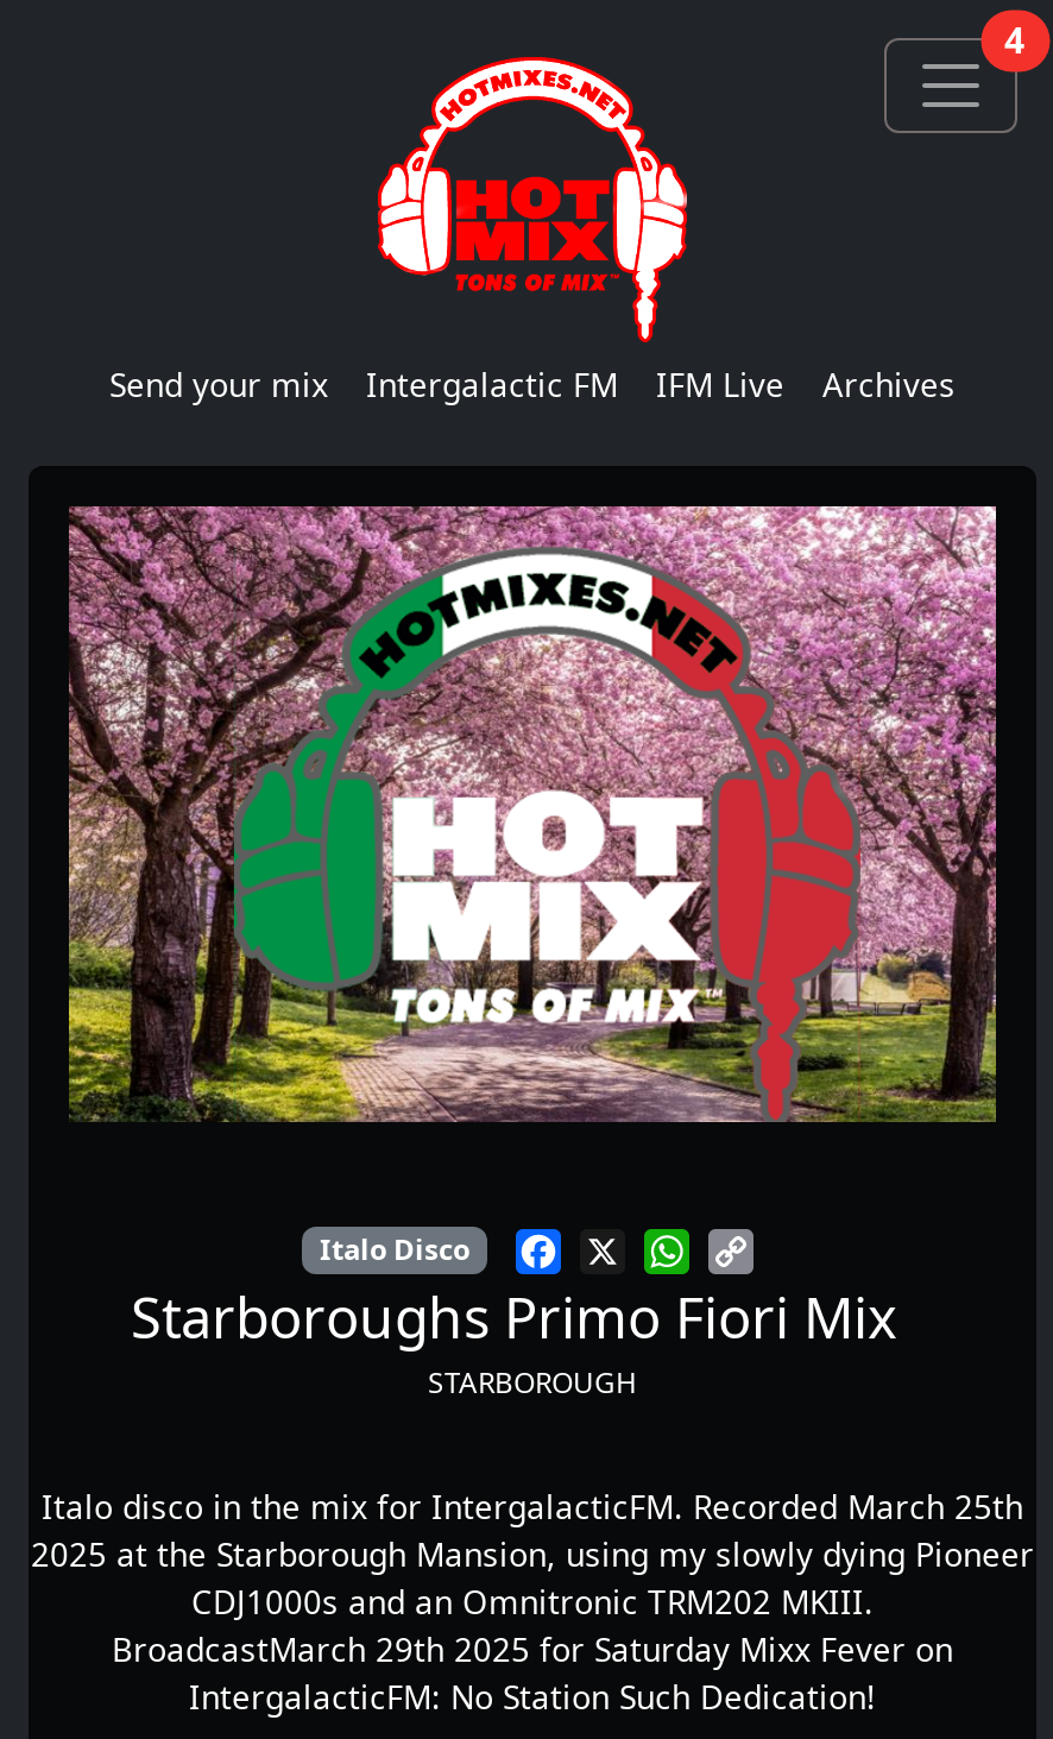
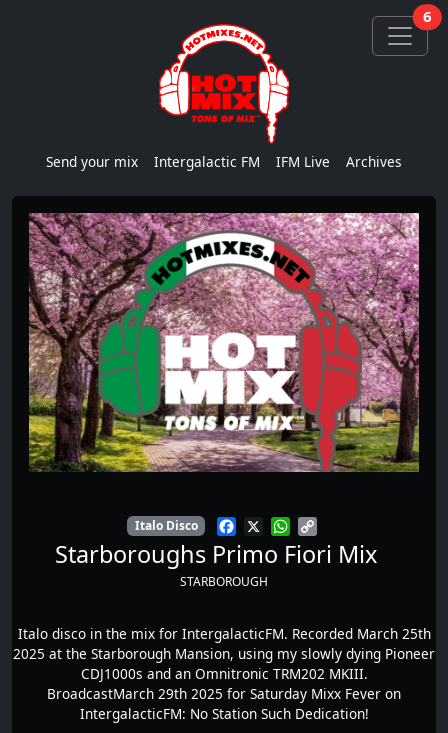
- 4
+ 6
